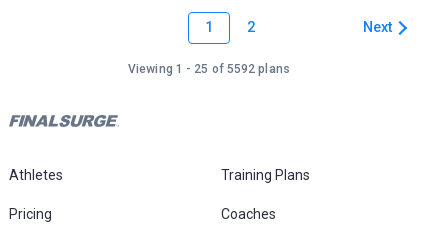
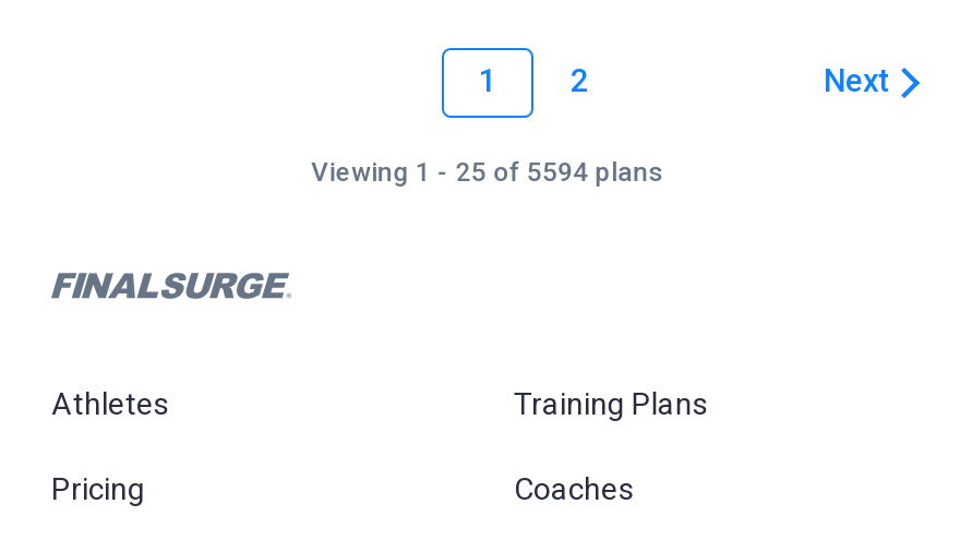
- Viewing 1 - 25 of 5592 plans
+ Viewing 1 - 25 of 5594 plans
